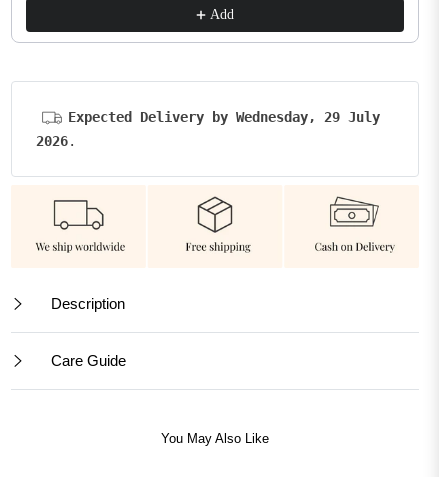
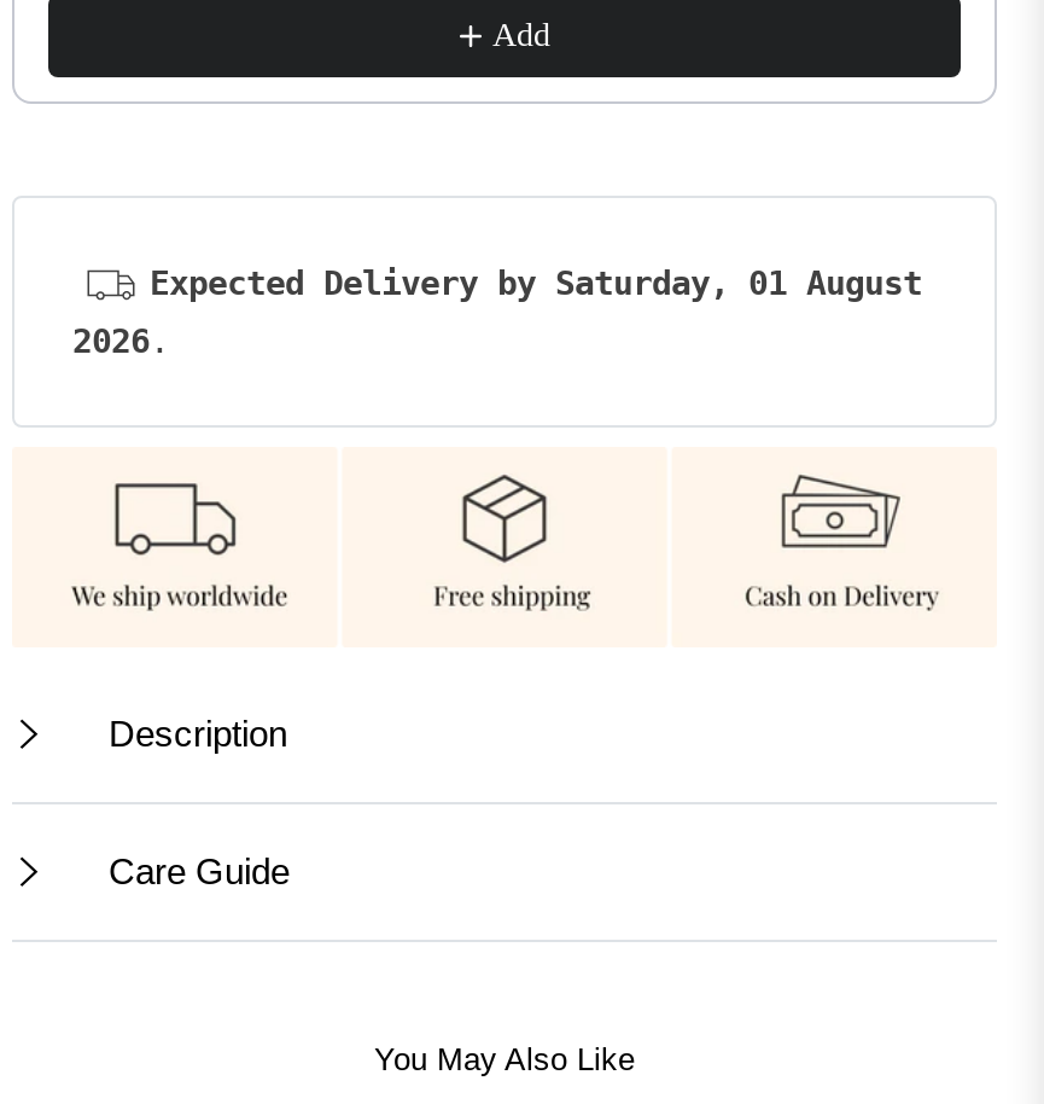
- Expected Delivery by Wednesday, 29 July
+ Expected Delivery by Saturday, 01 August
